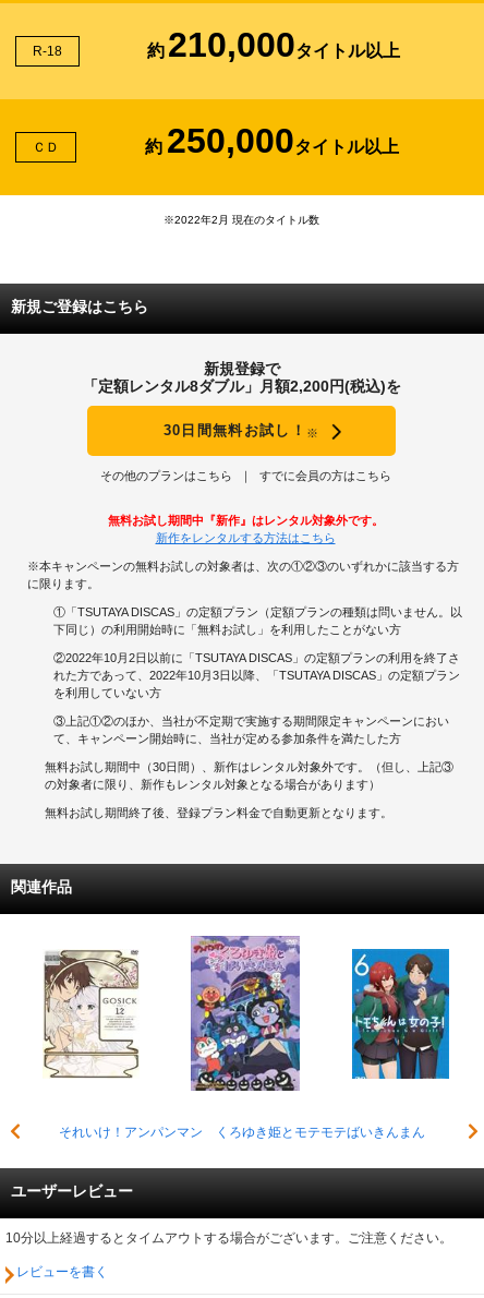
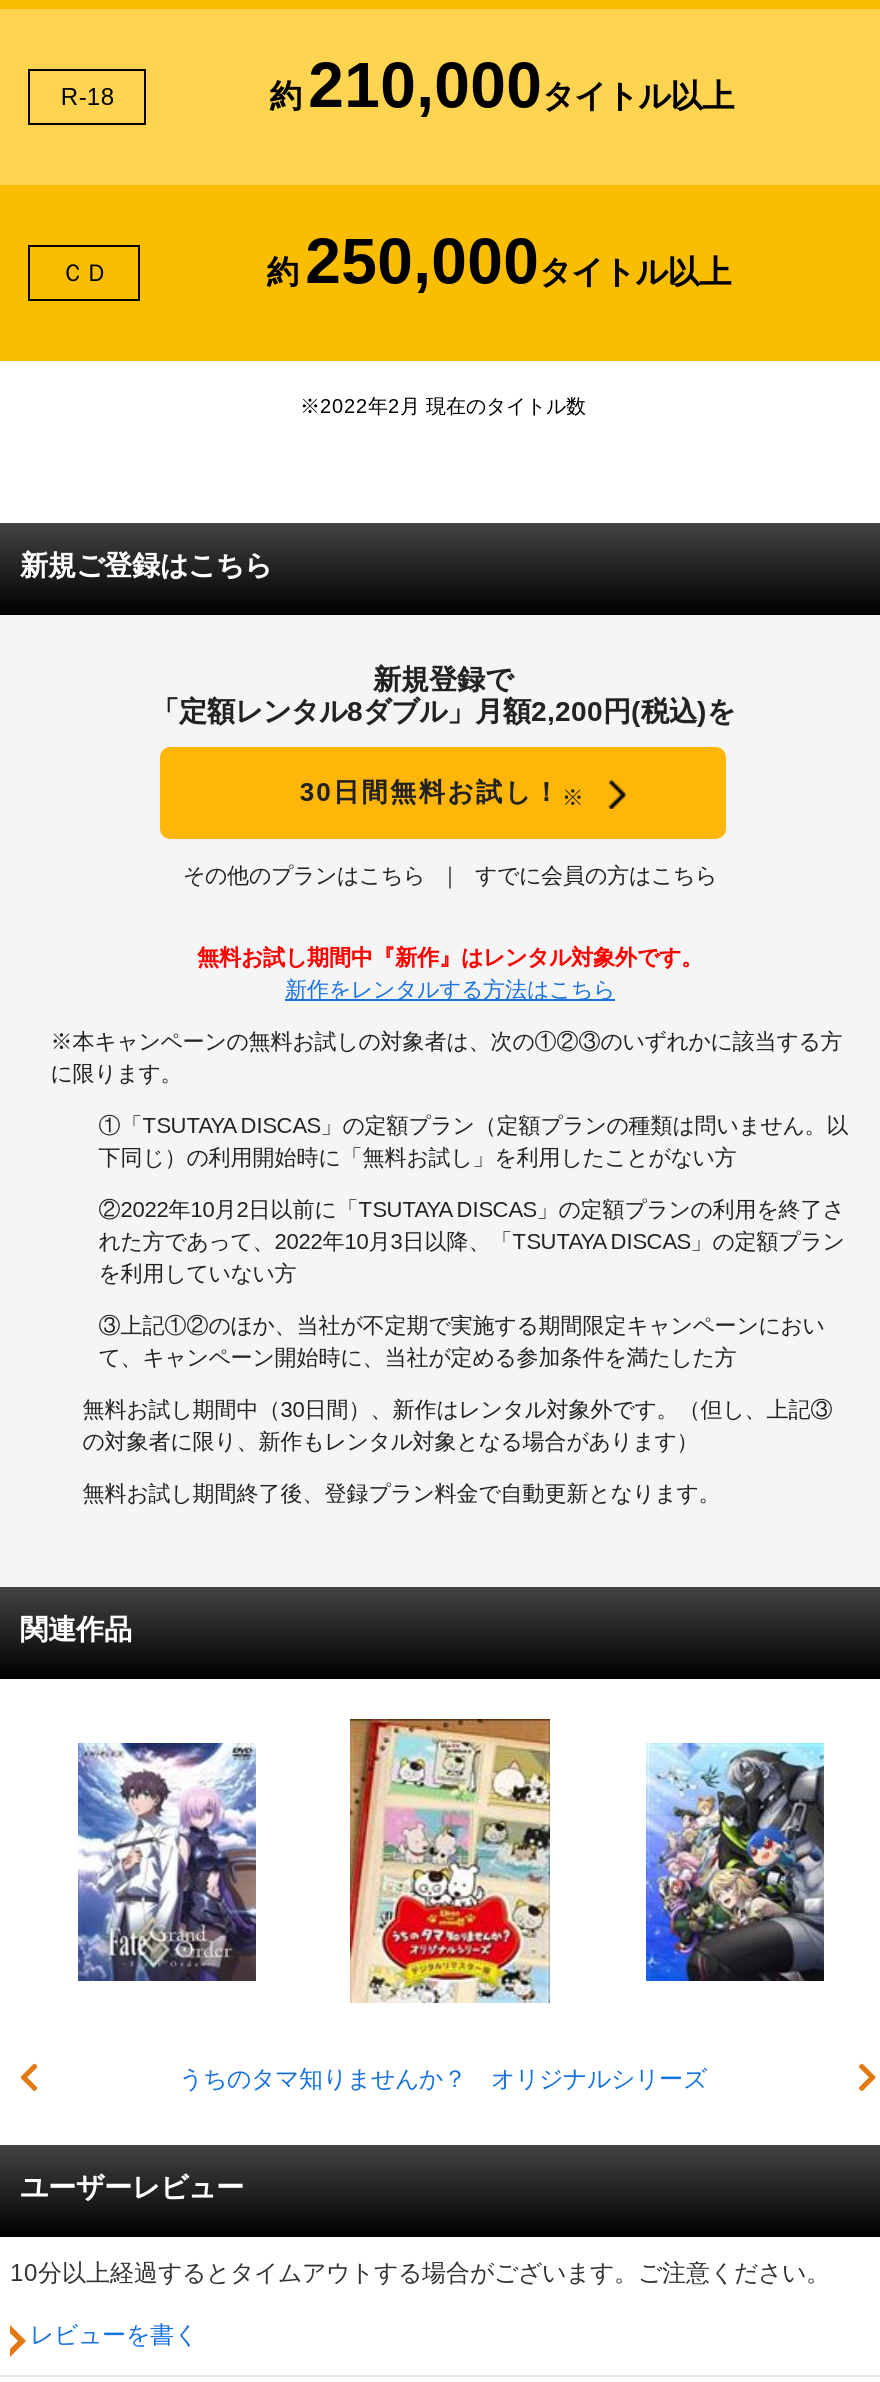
- [image]
- それいけ！アンパンマン くろゆき姫とモテモテばいきんまん
+ [image]
+ うちのタマ知りませんか？ オリジナルシリーズ

- [image]
+ [image]

- [image]
+ [image]
